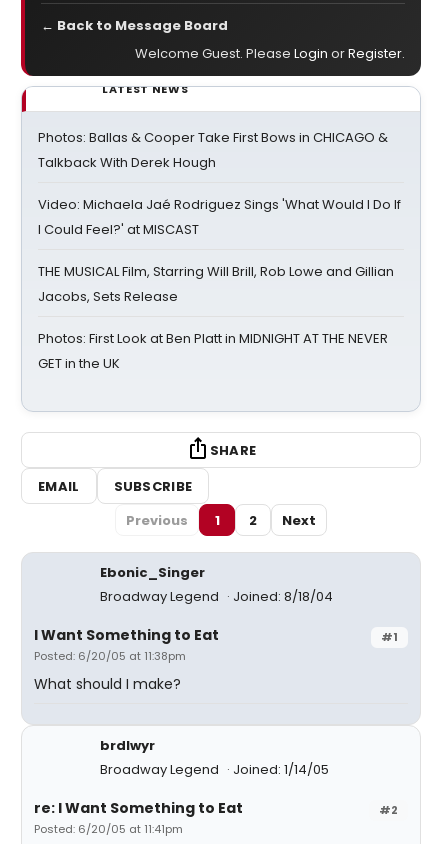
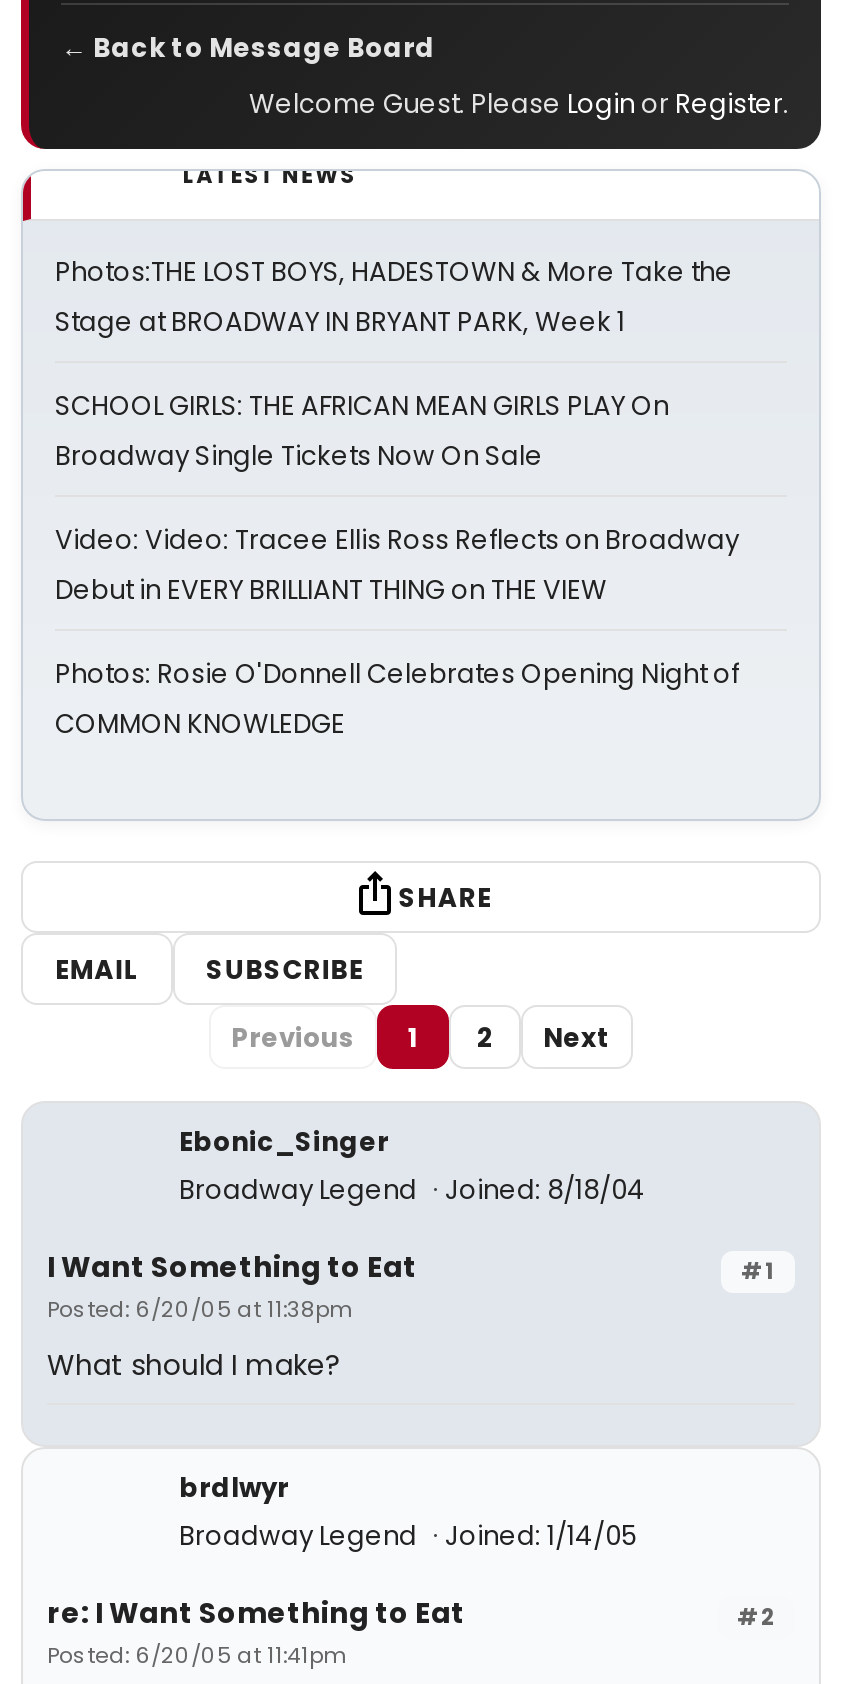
- Photos: Ballas & Cooper Take First Bows in CHICAGO &
- Talkback With Derek Hough
+ Photos:THE LOST BOYS, HADESTOWN & More Take the
+ Stage at BROADWAY IN BRYANT PARK, Week 1

- Video: Michaela Jaé Rodriguez Sings 'What Would I Do If
- I Could Feel?' at MISCAST
+ SCHOOL GIRLS: THE AFRICAN MEAN GIRLS PLAY On
+ Broadway Single Tickets Now On Sale

- THE MUSICAL Film, Starring Will Brill, Rob Lowe and Gillian
- Jacobs, Sets Release
+ Video: Video: Tracee Ellis Ross Reflects on Broadway
+ Debut in EVERY BRILLIANT THING on THE VIEW

- Photos: First Look at Ben Platt in MIDNIGHT AT THE NEVER
- GET in the UK
+ Photos: Rosie O'Donnell Celebrates Opening Night of
+ COMMON KNOWLEDGE
